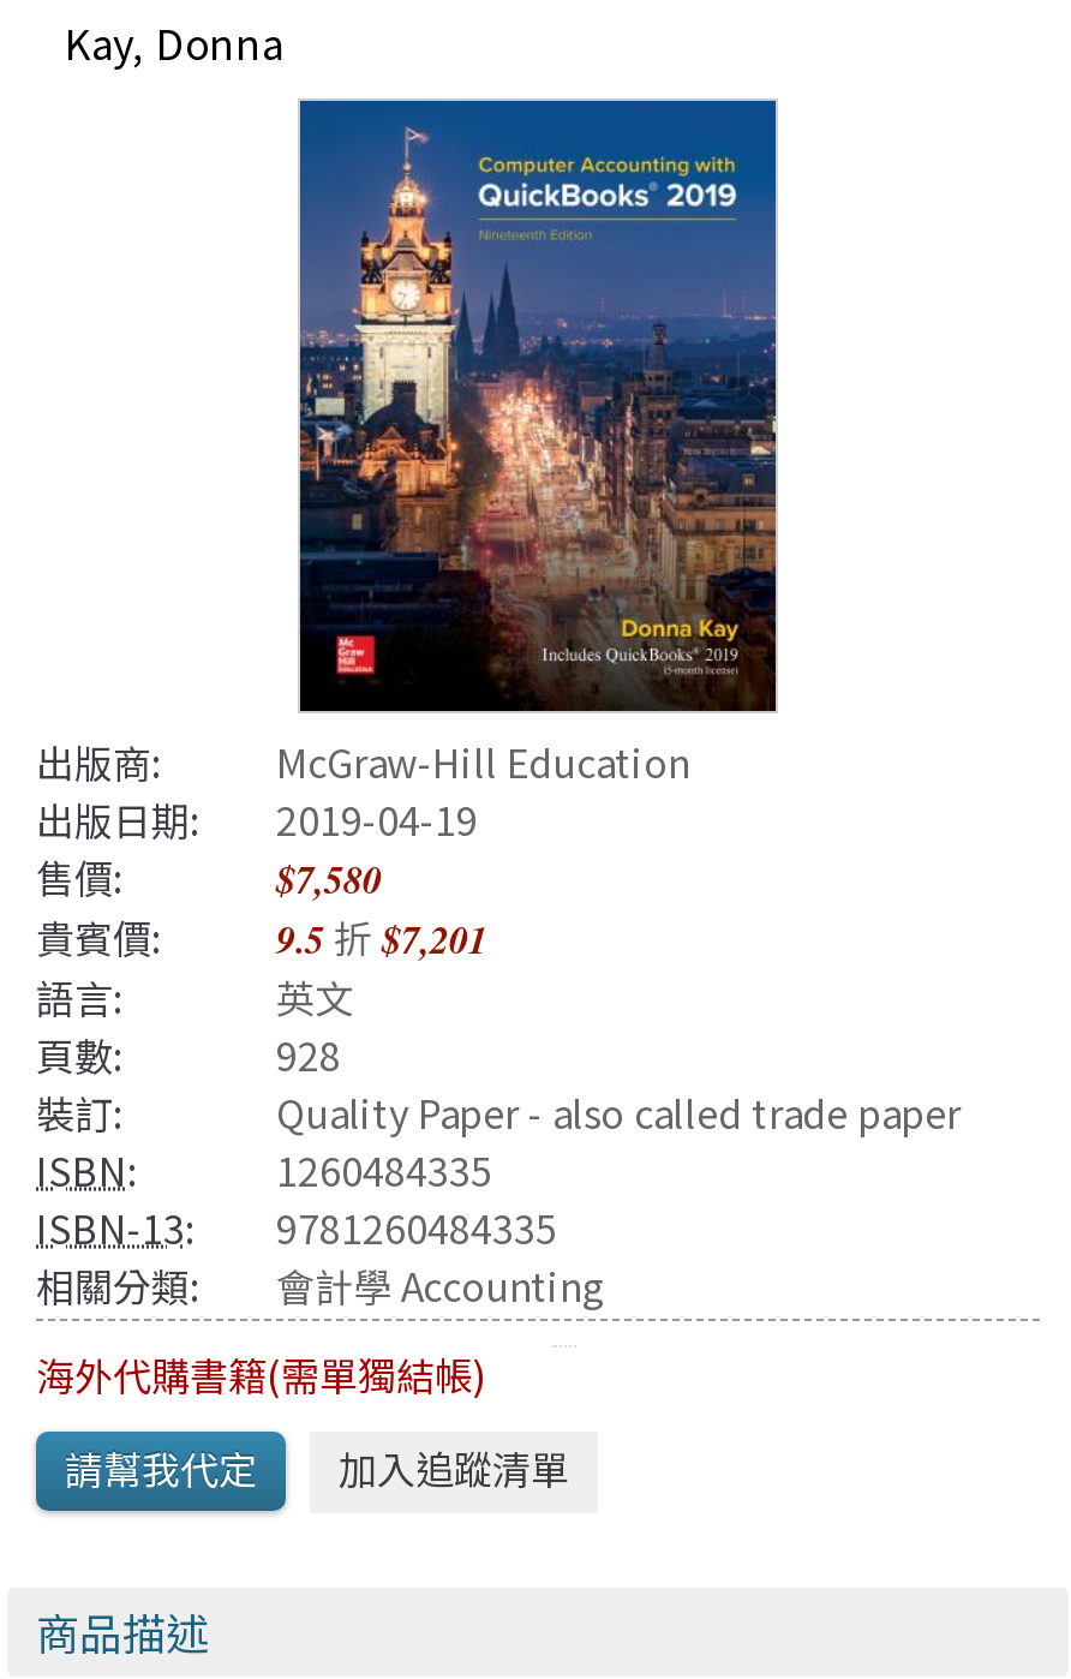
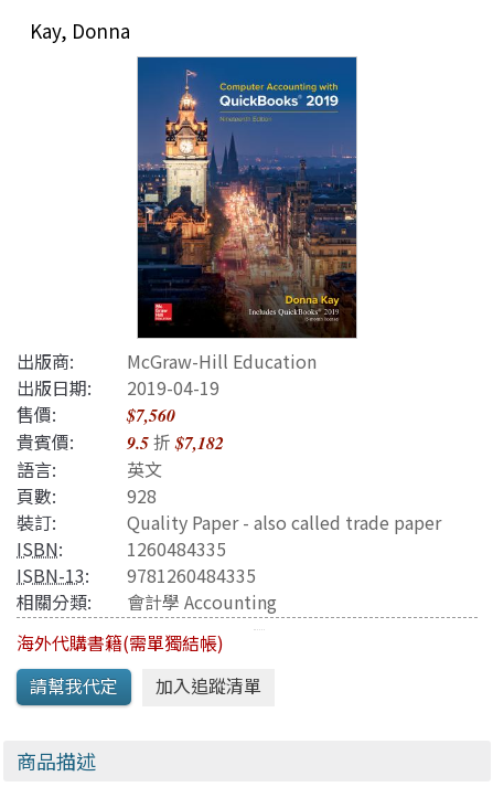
- $7,580
+ $7,560

- 貴賓價: 9.5折$7,201
+ 貴賓價: 9.5折$7,182
